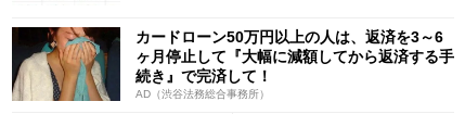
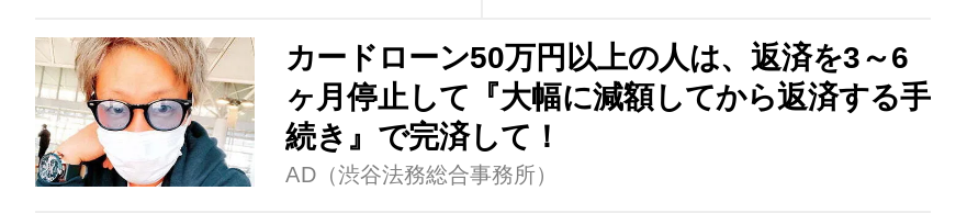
- [image]
+ [image]
